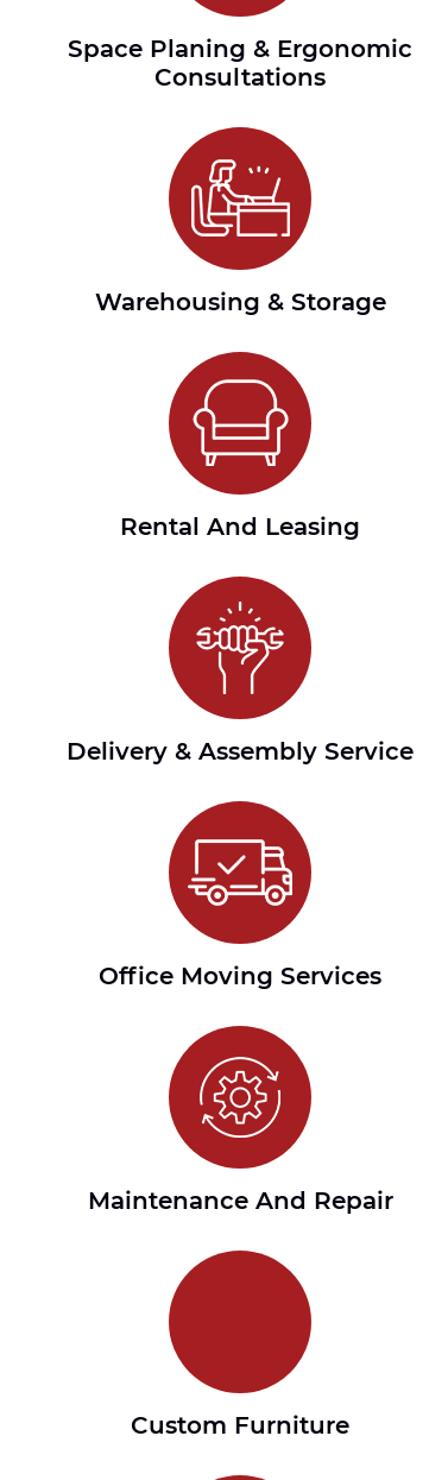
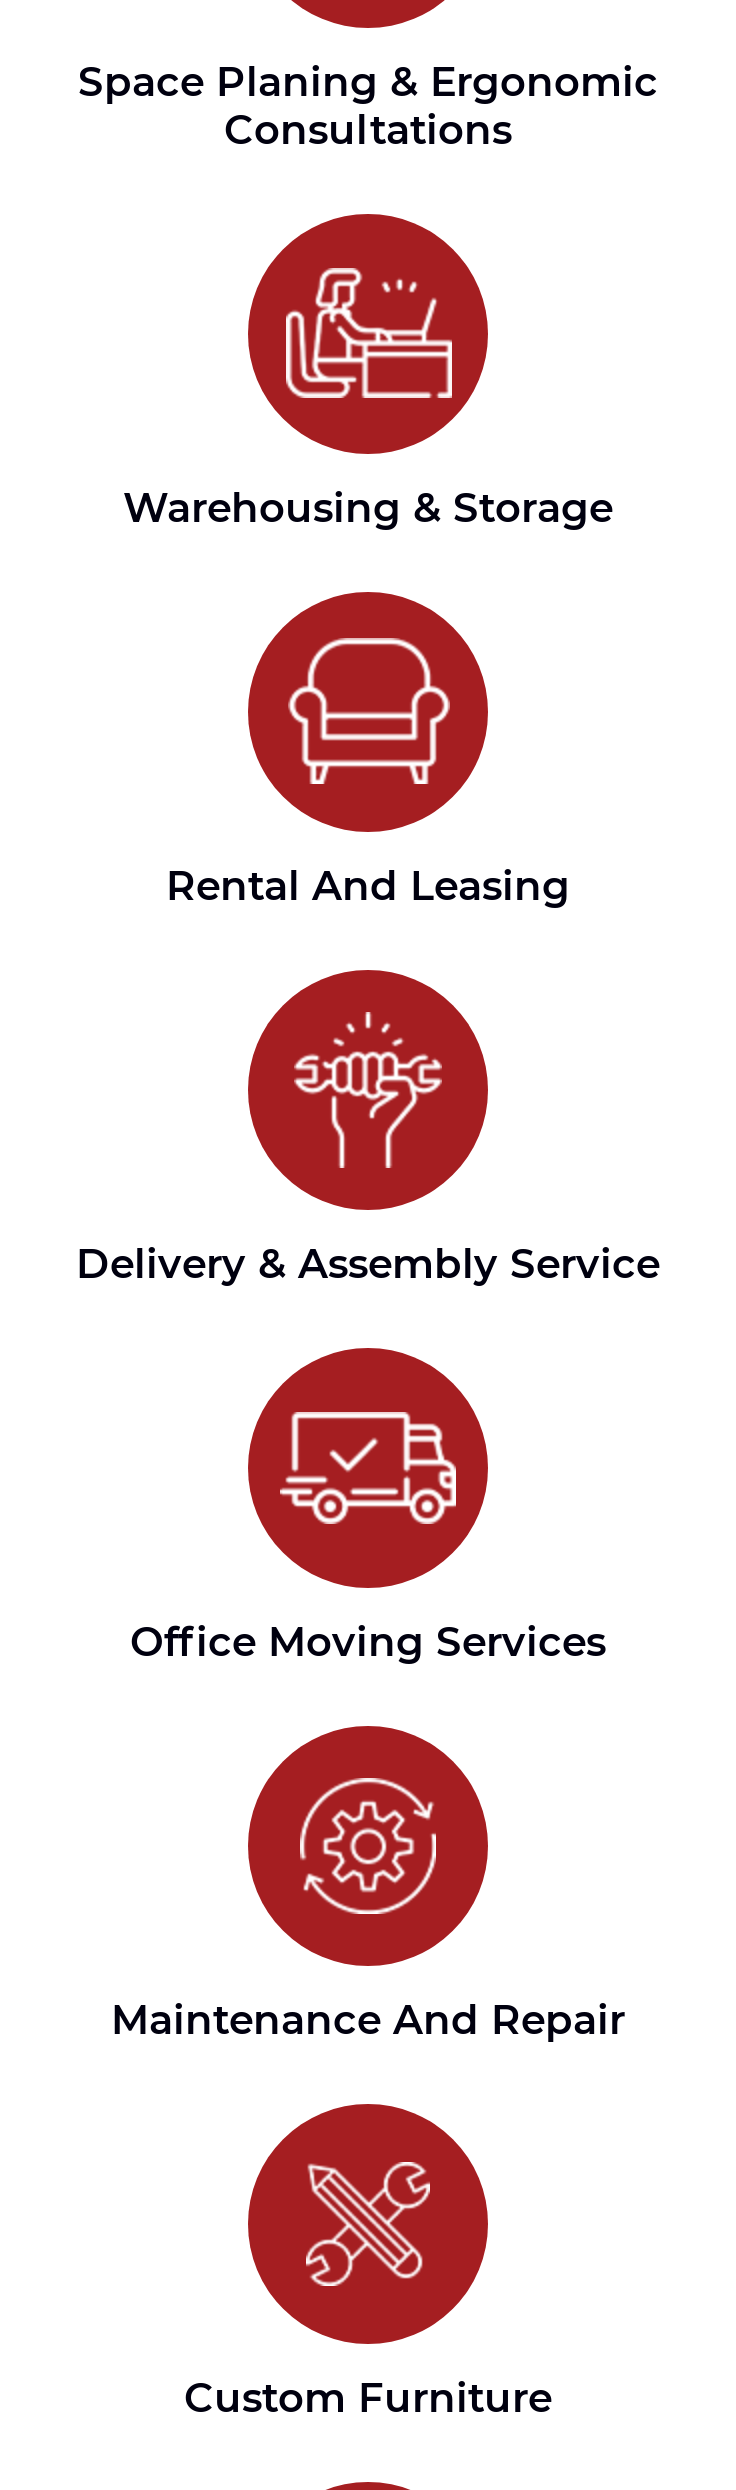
+ [image]
